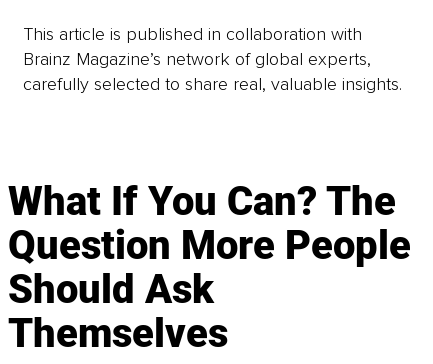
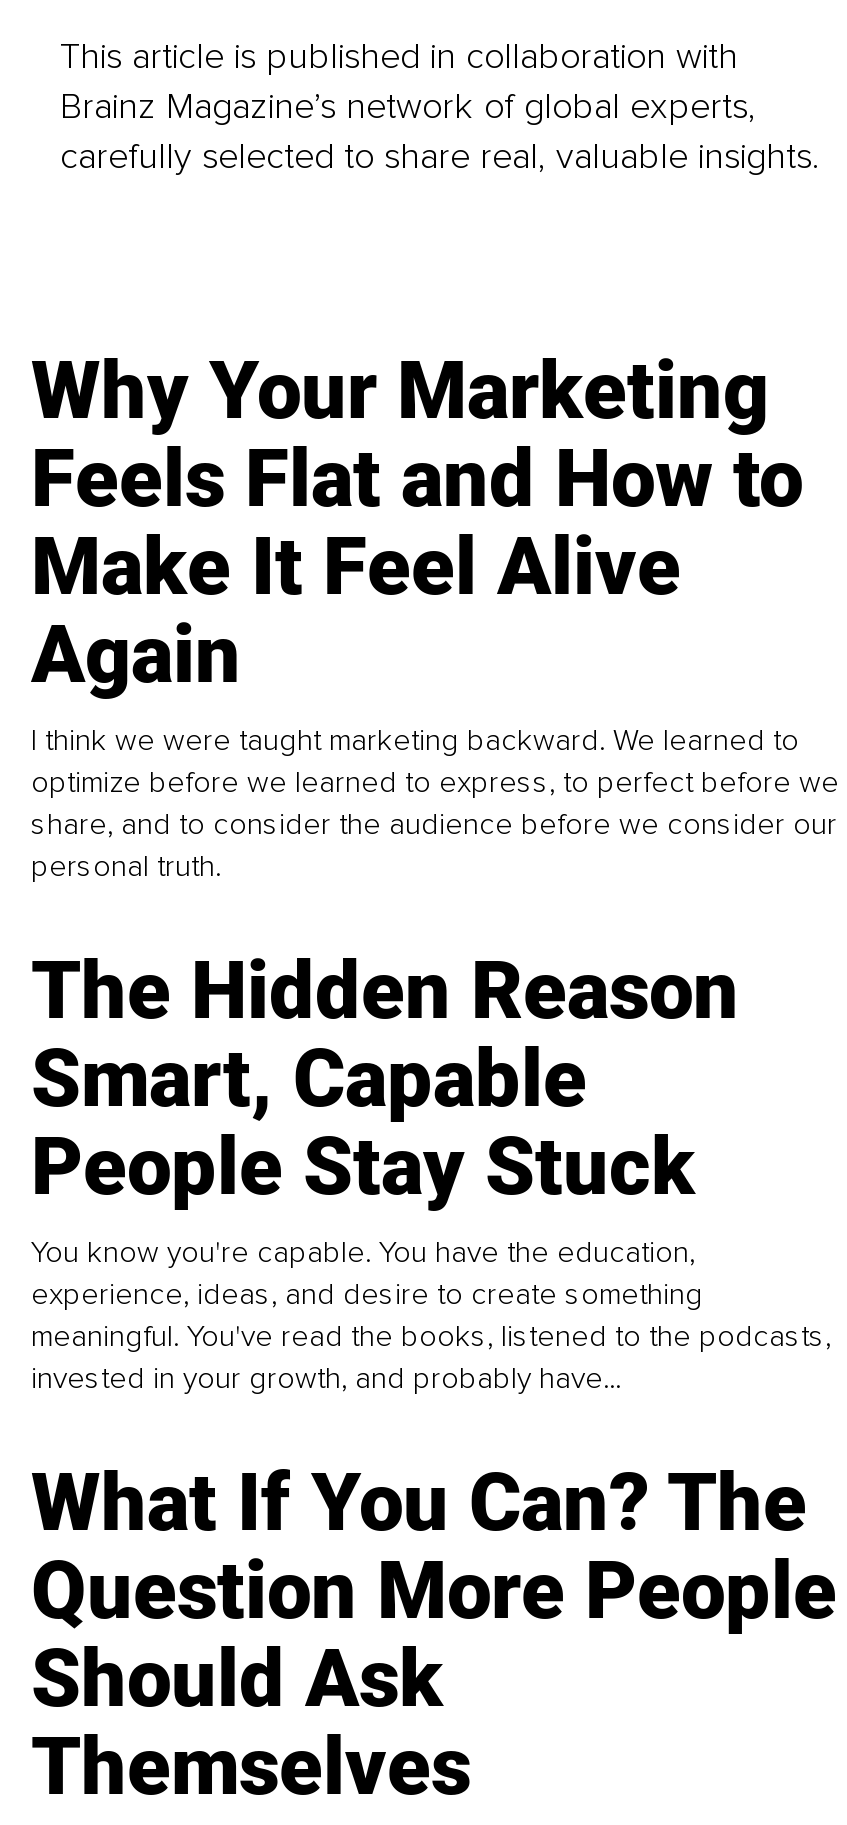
+ Why Your Marketing
+ Feels Flat and How to
+ Make It Feel Alive
+ Again
+ I think we were taught marketing backward. We learned to
+ optimize before we learned to express, to perfect before we
+ share, and to consider the audience before we consider our
+ personal truth.
+ The Hidden Reason
+ Smart, Capable
+ People Stay Stuck
+ You know you're capable. You have the education,
+ experience, ideas, and desire to create something
+ meaningful. You've read the books, listened to the podcasts,
+ invested in your growth, and probably have...
